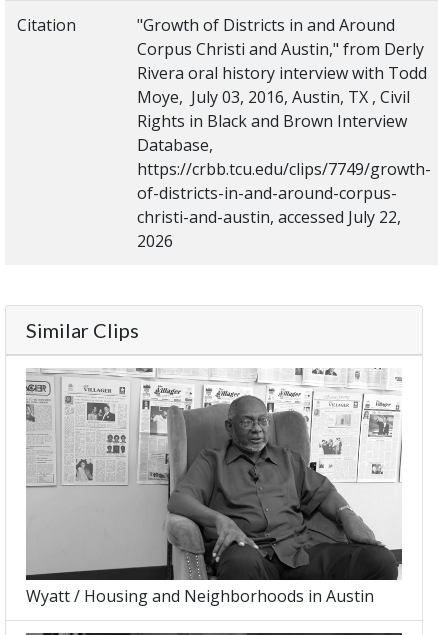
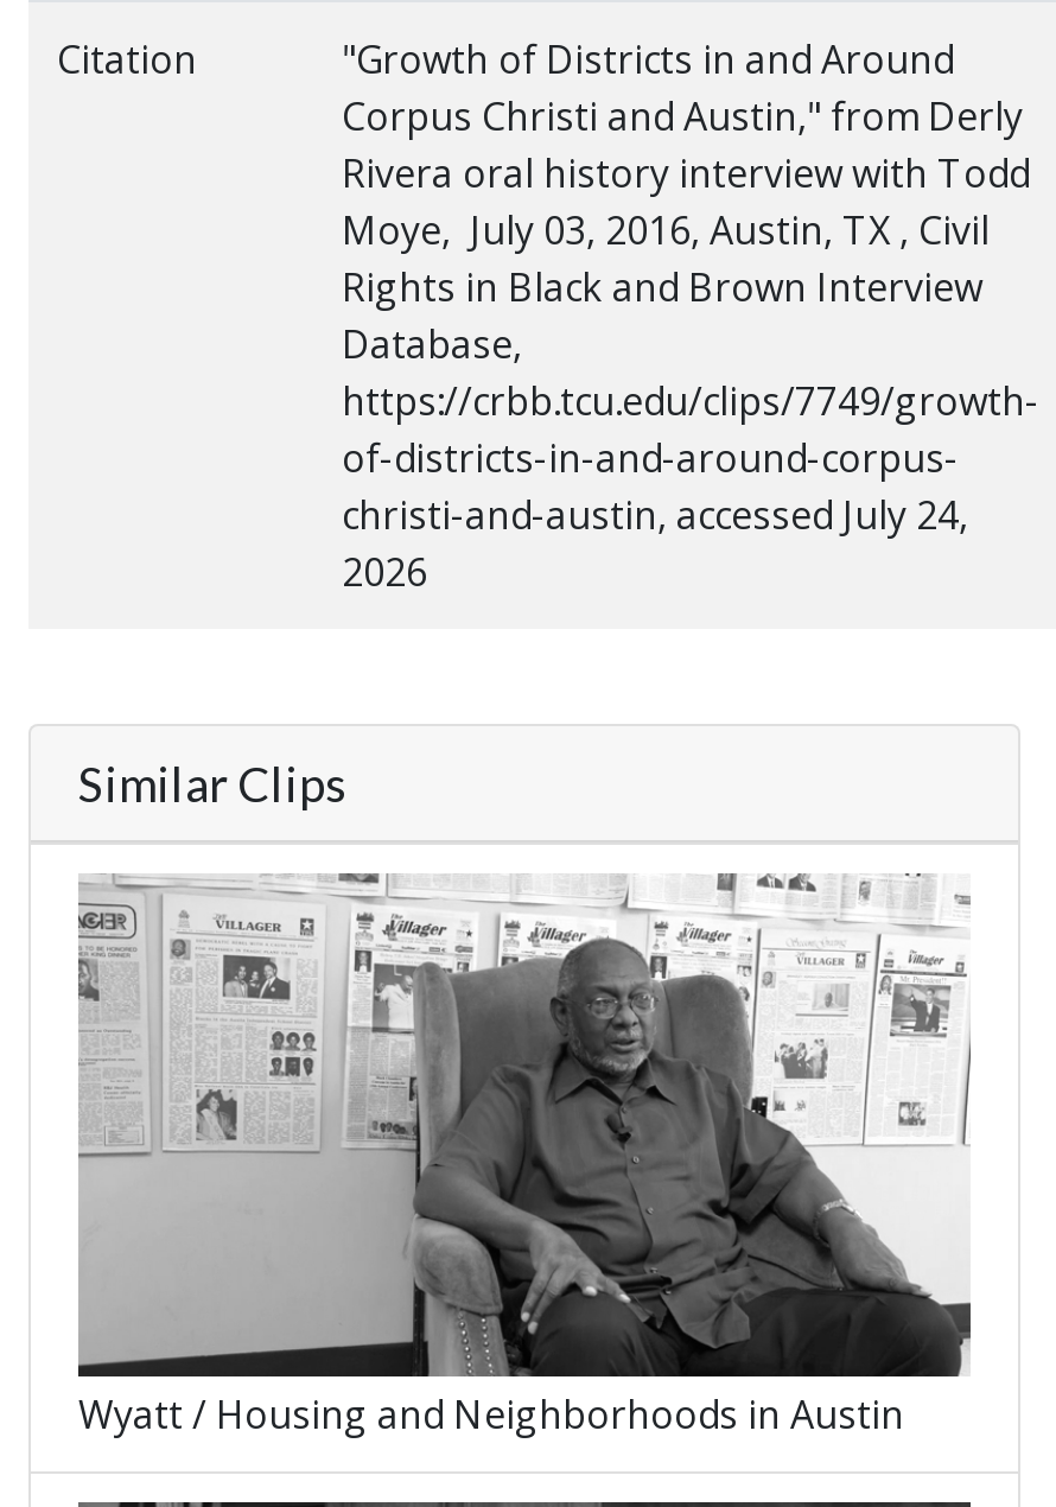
- christi-and-austin, accessed July 22,
+ christi-and-austin, accessed July 24,
